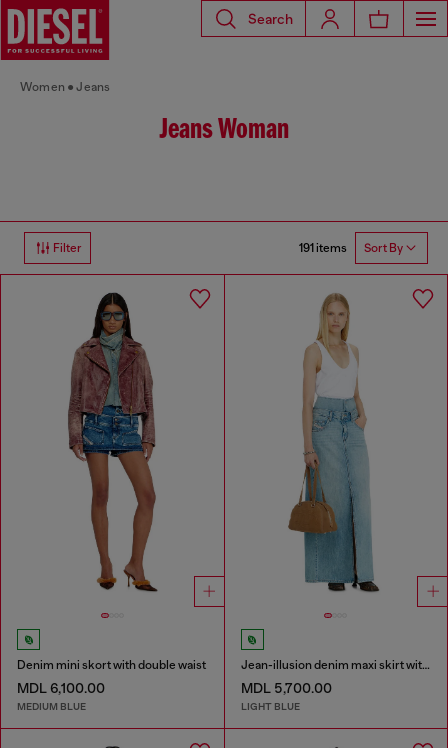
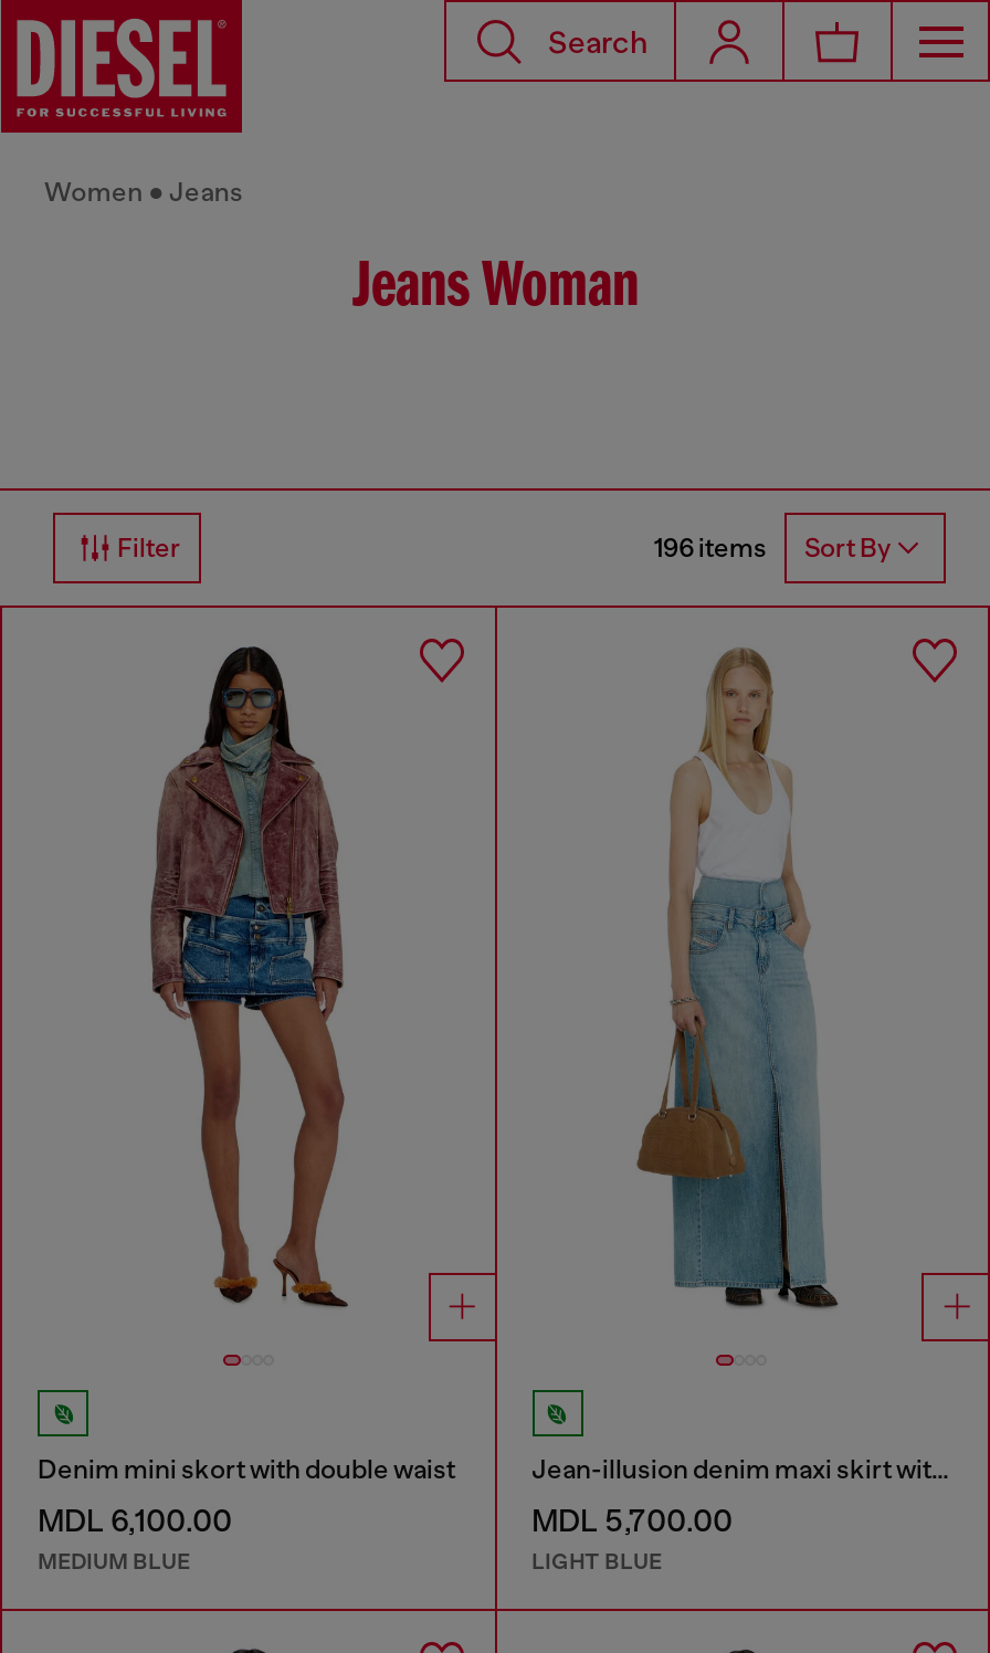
- 191 items Sort By
+ 196 items Sort By
